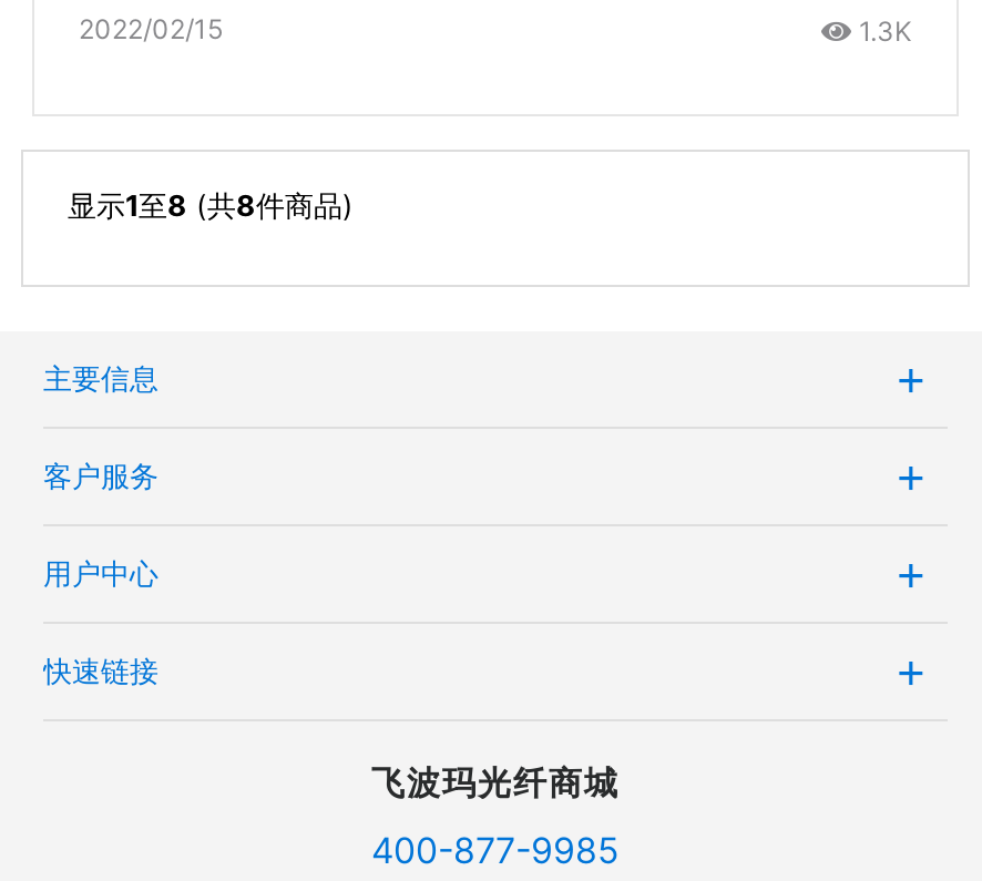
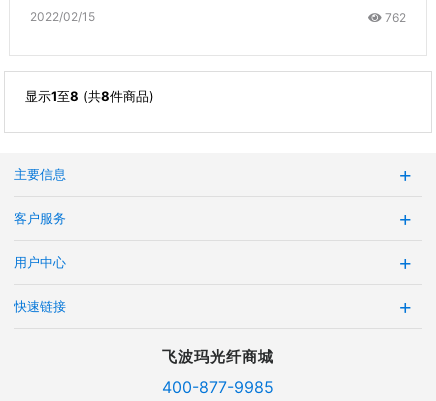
- 1.3K
+ 762
